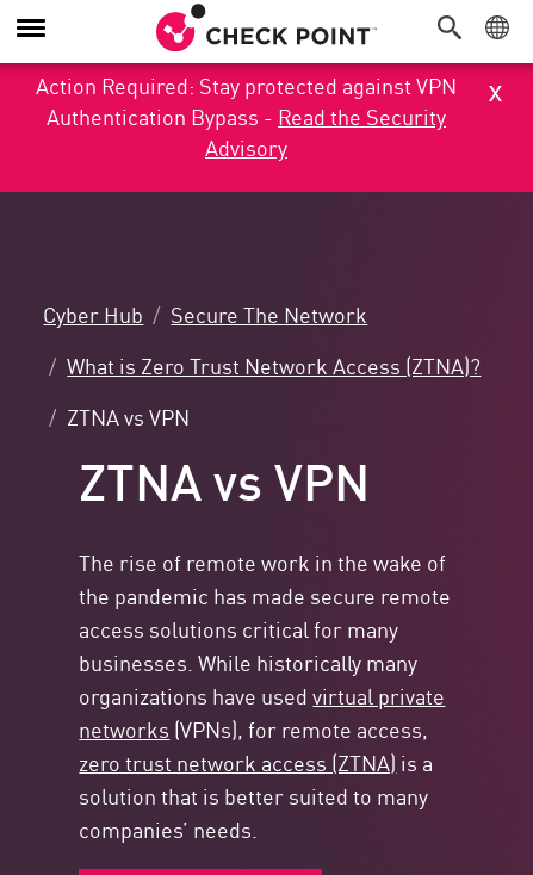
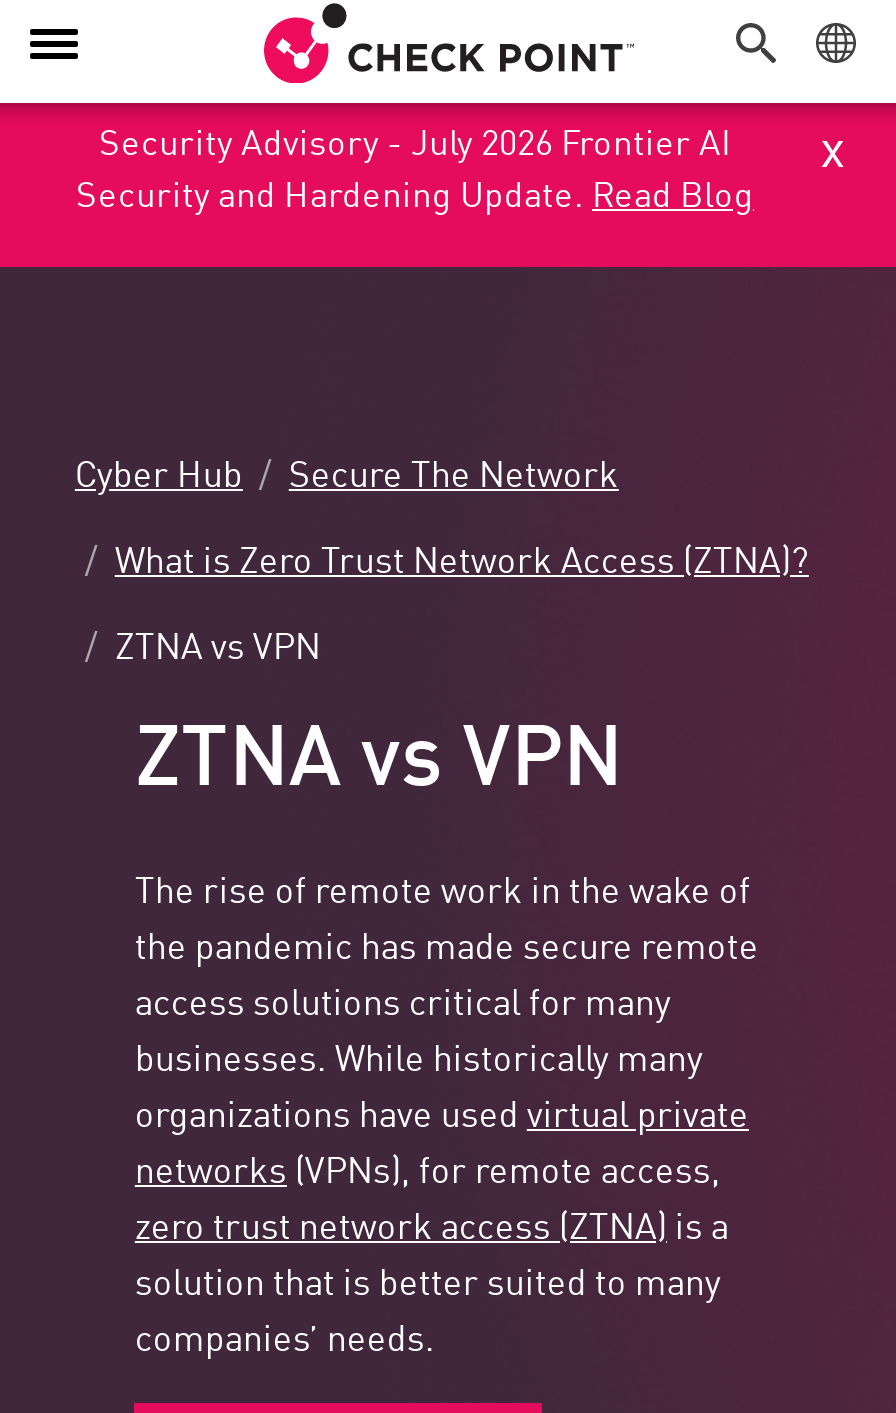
- Action Required: Stay protected against VPN
- Authentication Bypass - Read the Security
- Advisory
+ Security Advisory - July 2026 Frontier AI
+ Security and Hardening Update. Read Blog
